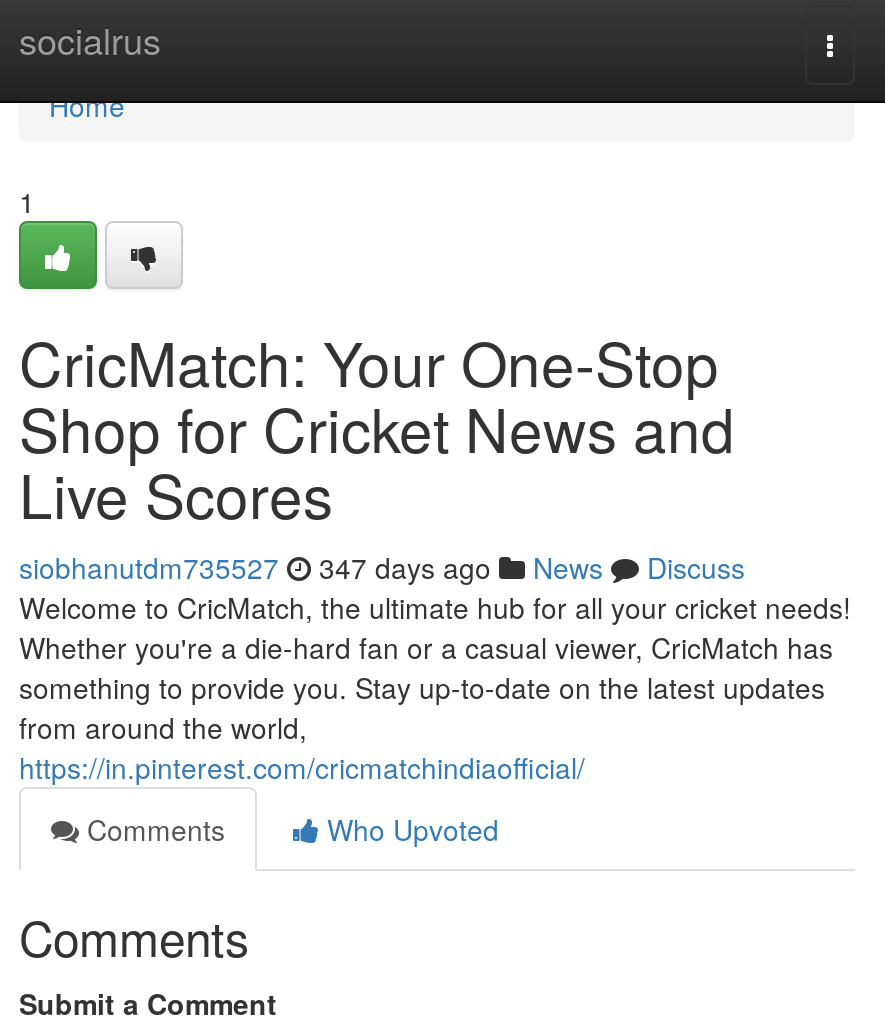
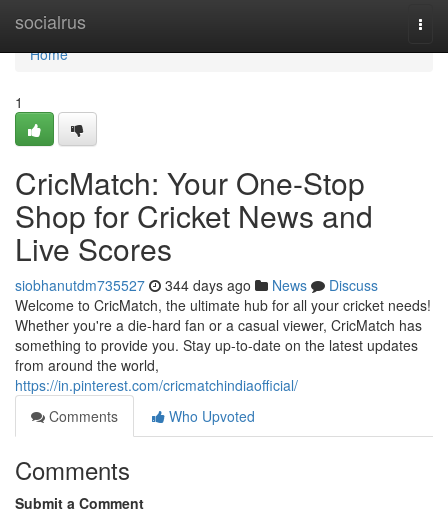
- siobhanutdm735527 347 days ago News Discuss
+ siobhanutdm735527 344 days ago News Discuss
